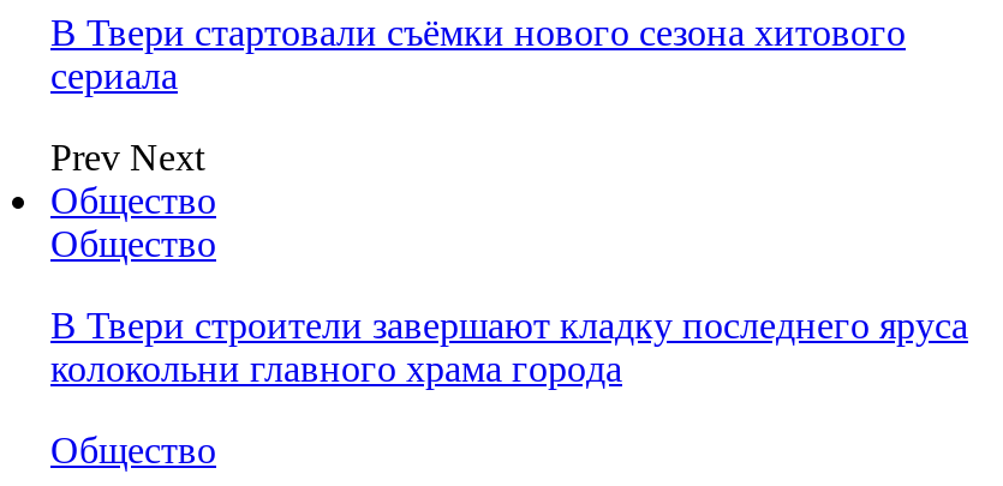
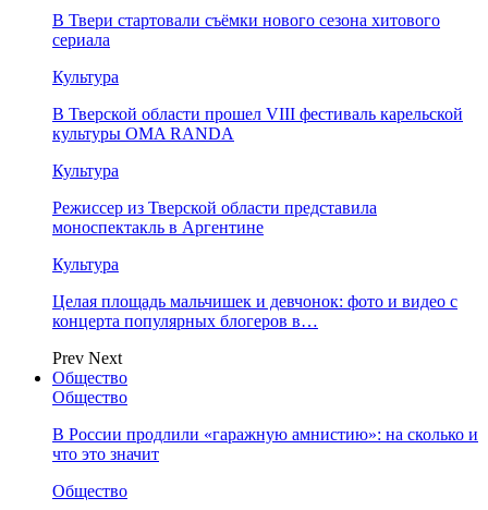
+ Культура
+ В Тверской области прошел VIII фестиваль карельской
+ культуры OMA RANDA
+ Культура
+ Режиссер из Тверской области представила
+ моноспектакль в Аргентине
+ Культура
+ Целая площадь мальчишек и девчонок: фото и видео с
+ концерта популярных блогеров в…

- В Твери строители завершают кладку последнего яруса
- колокольни главного храма города
+ В России продлили «гаражную амнистию»: на сколько и
+ что это значит
